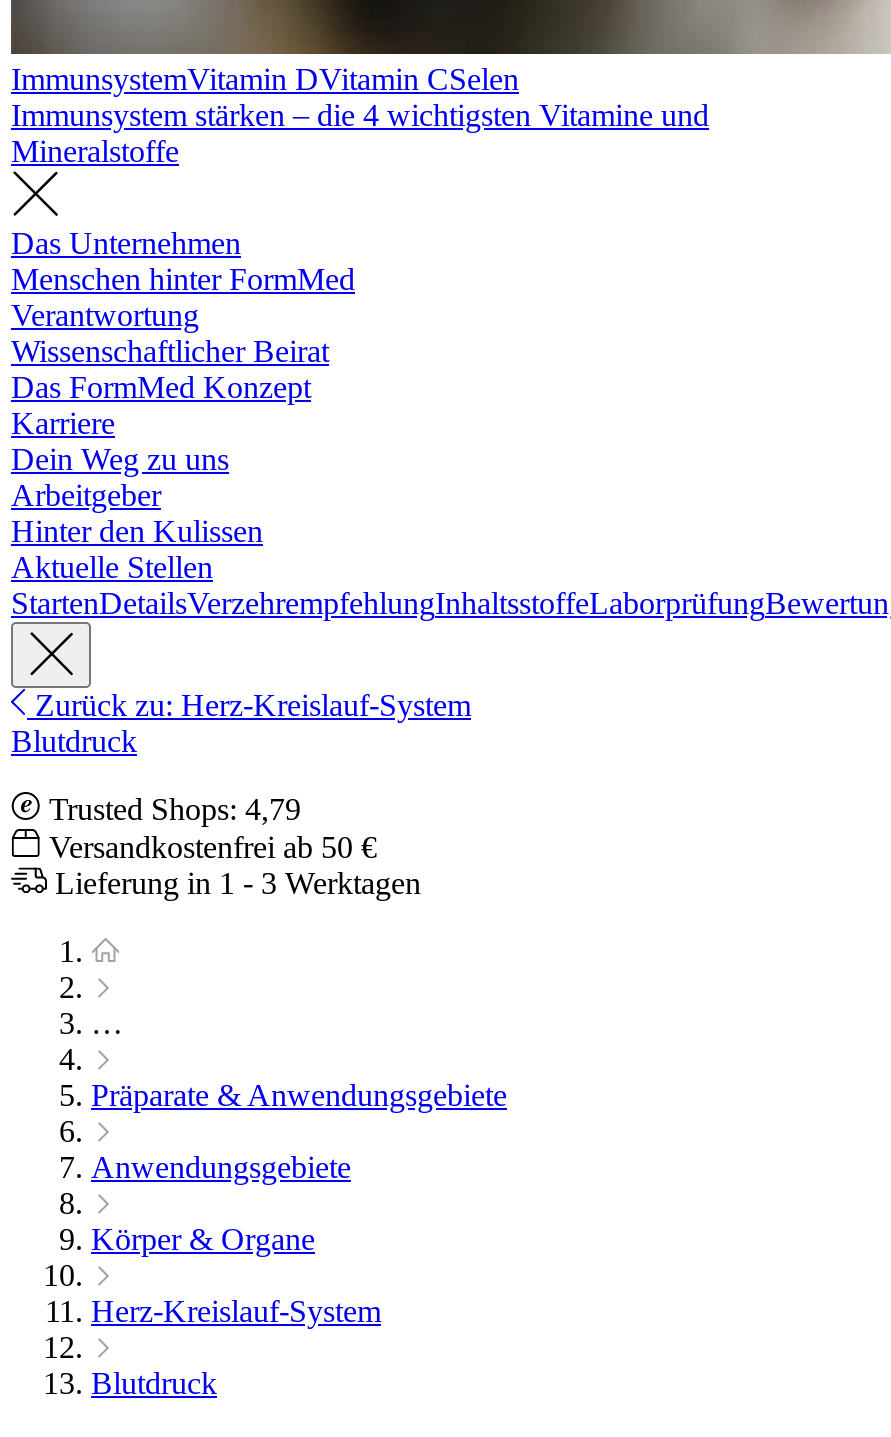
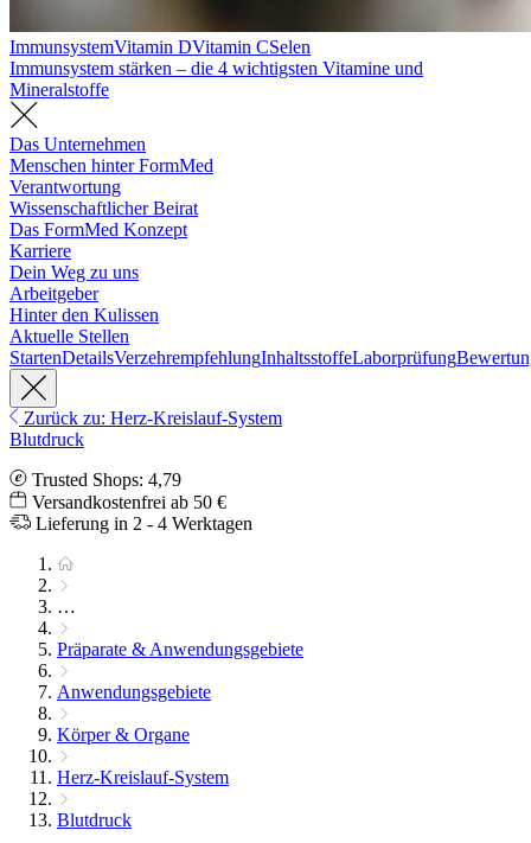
- Lieferung in 1 - 3 Werktagen
+ Lieferung in 2 - 4 Werktagen
